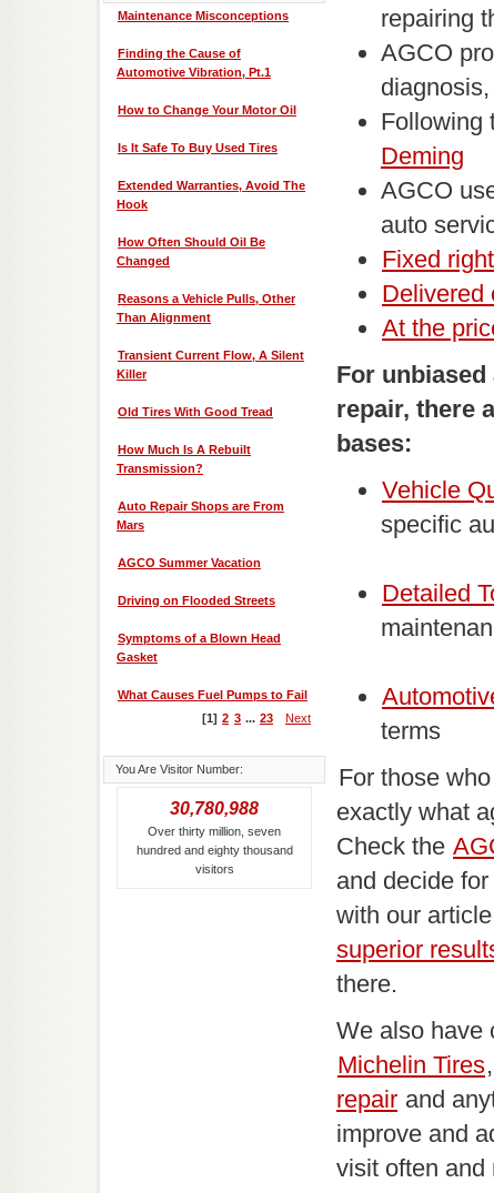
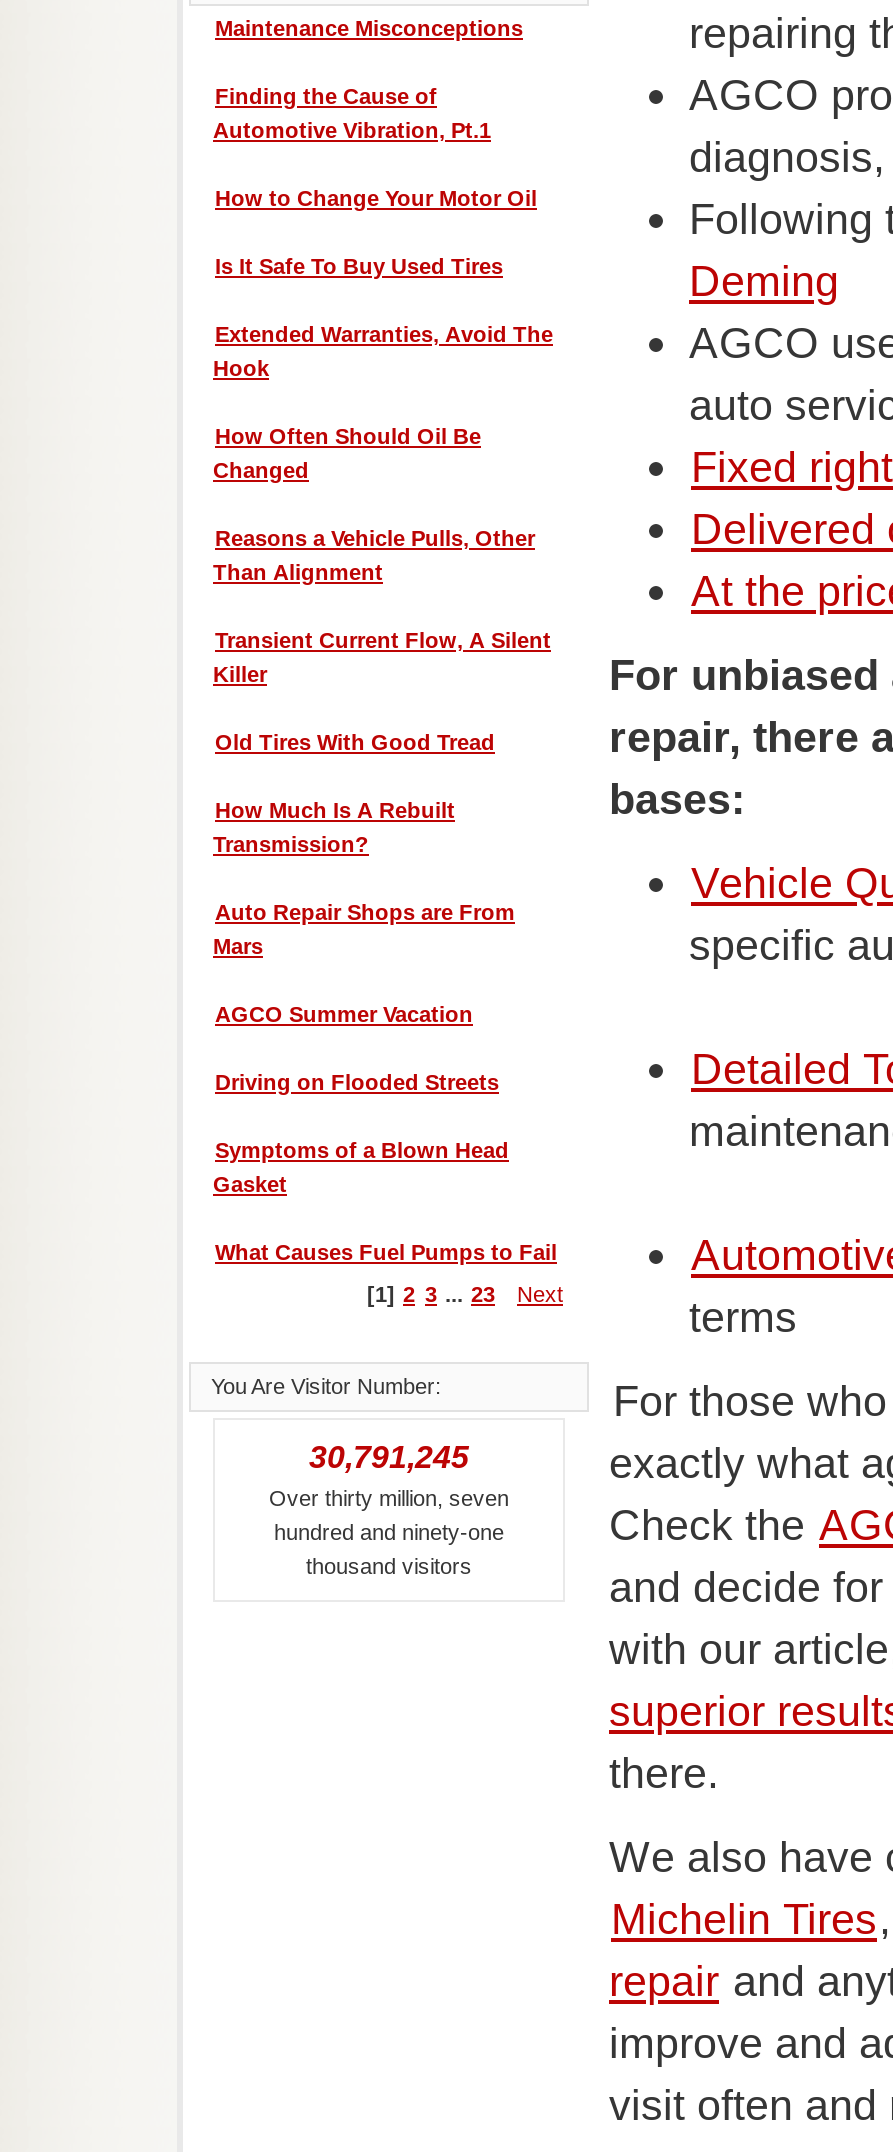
- 30,780,988
+ 30,791,245

- hundred and eighty thousand
- visitors
+ hundred and ninety-one
+ thousand visitors
